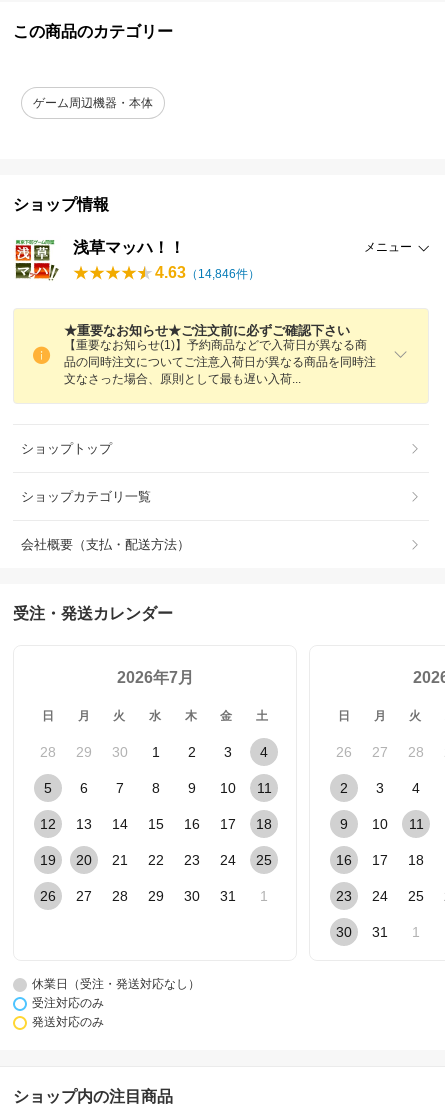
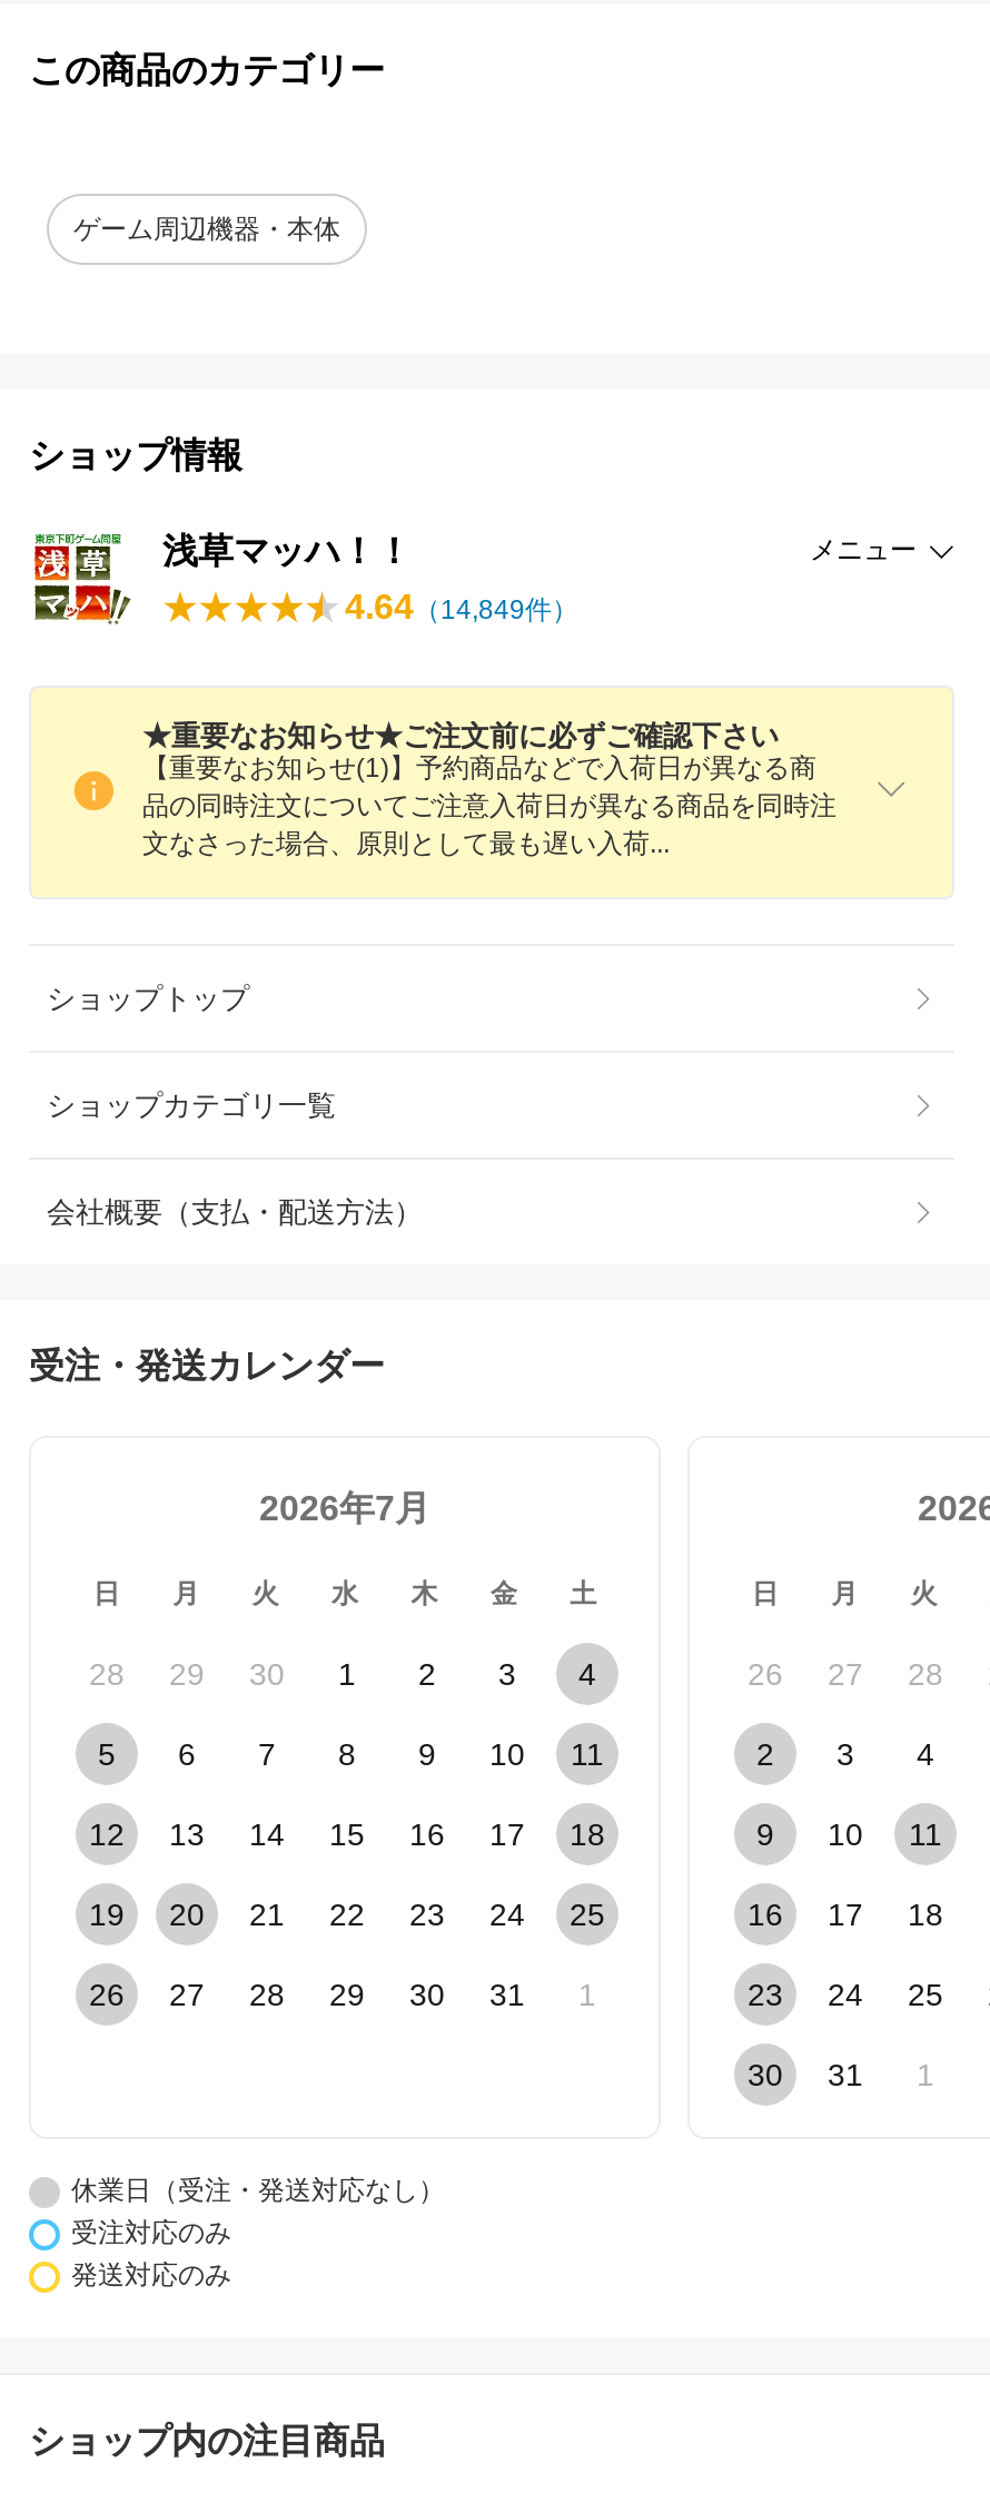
- 4.63（14,846件）
+ 4.64（14,849件）
